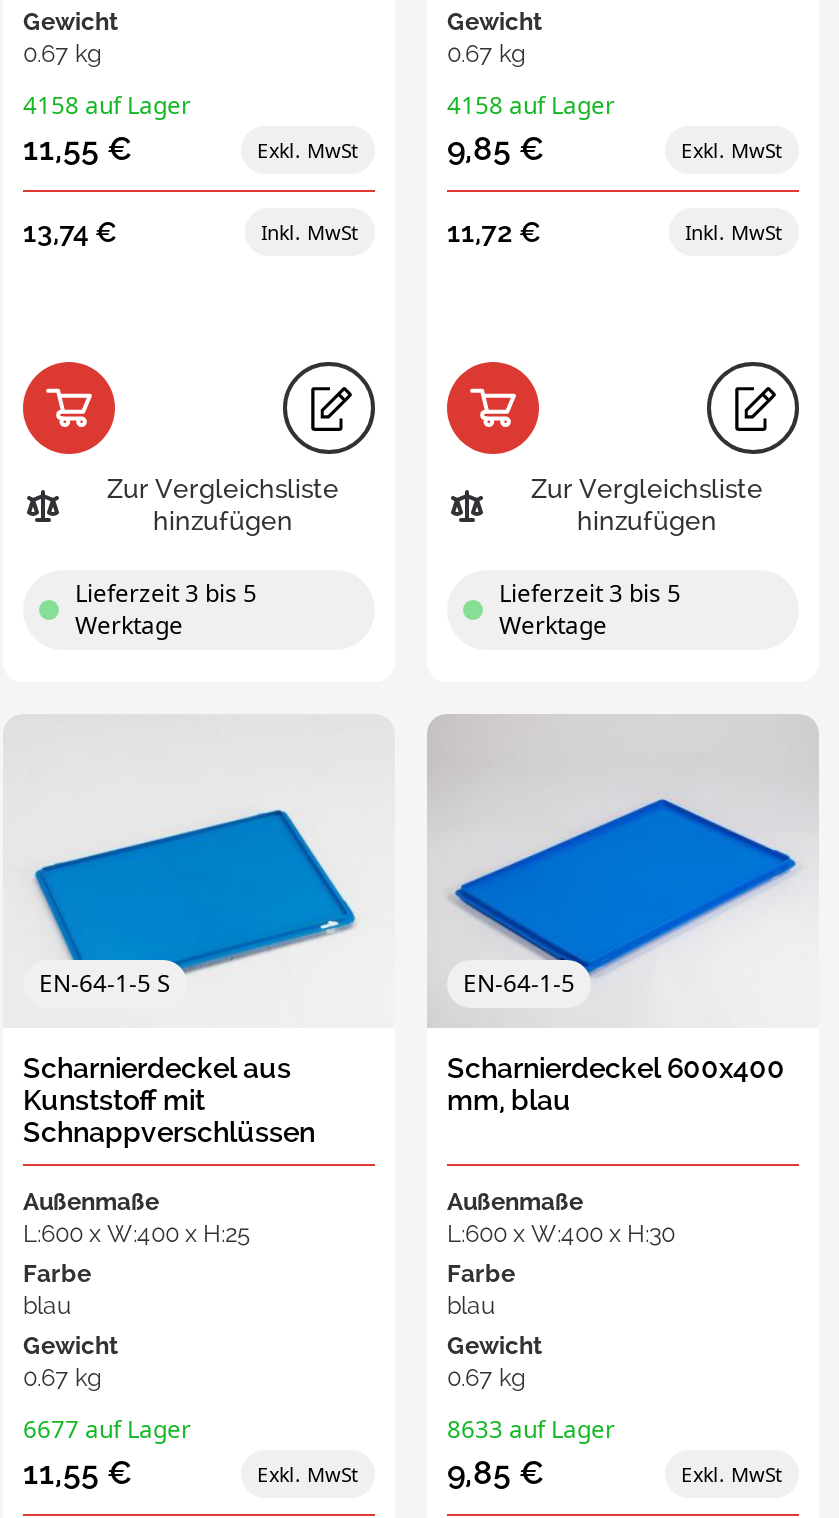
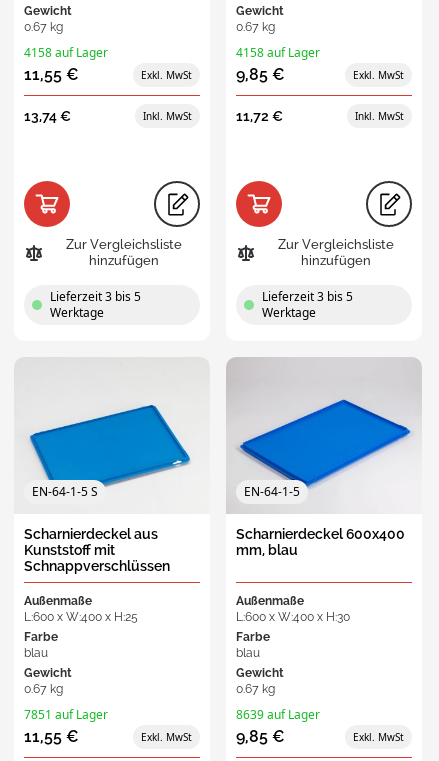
- 6677 auf Lager
+ 7851 auf Lager

- 8633 auf Lager
+ 8639 auf Lager
